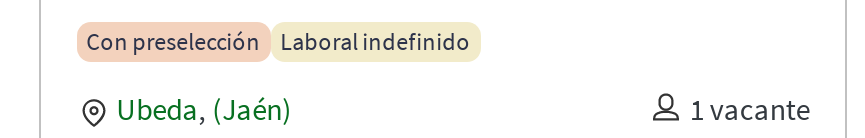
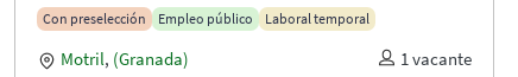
- Laboral indefinido
+ Empleo público
+ Laboral temporal

- Ubeda, (Jaén)
+ Motril, (Granada)
